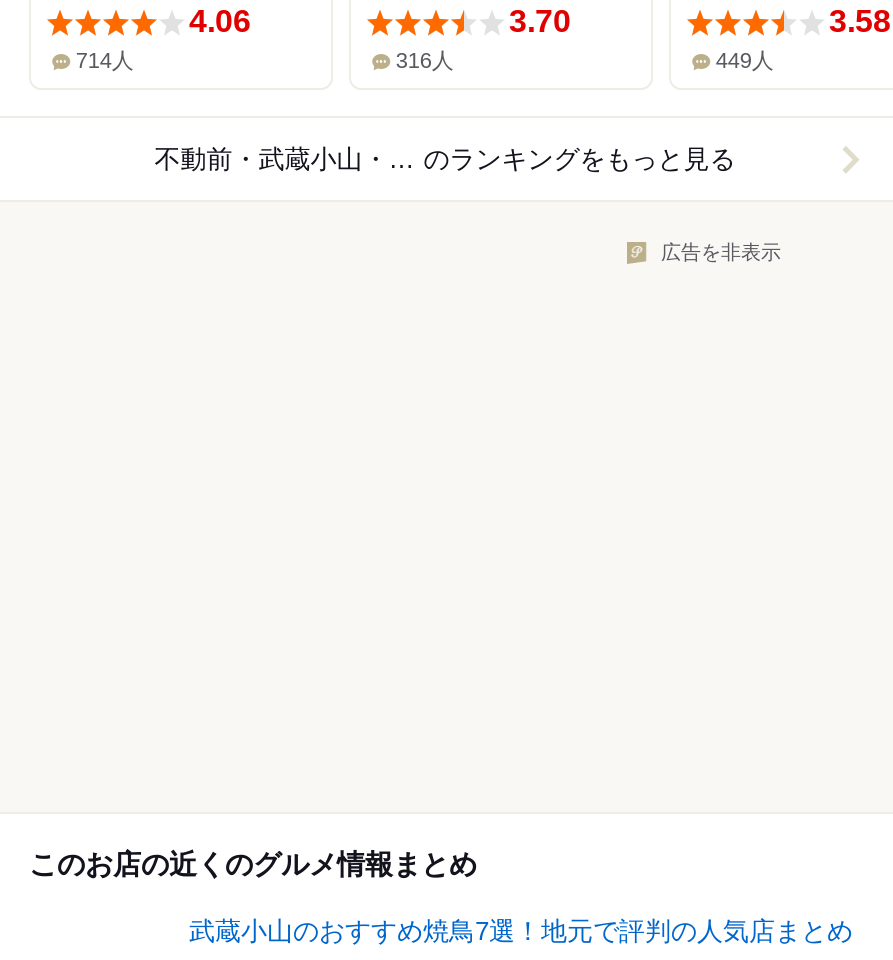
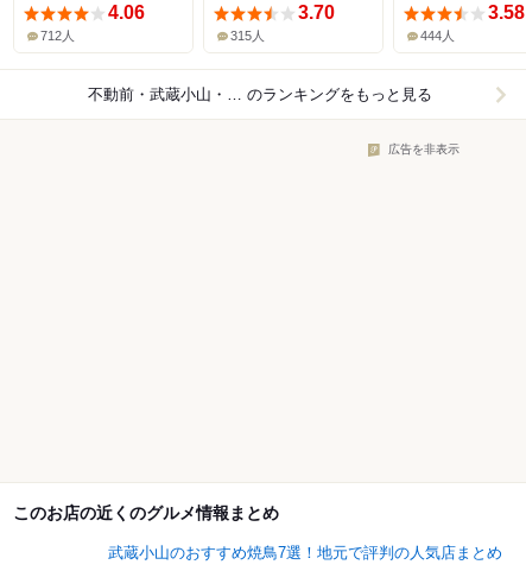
- 714人
+ 712人

- 316人
+ 315人

- 449人
+ 444人
